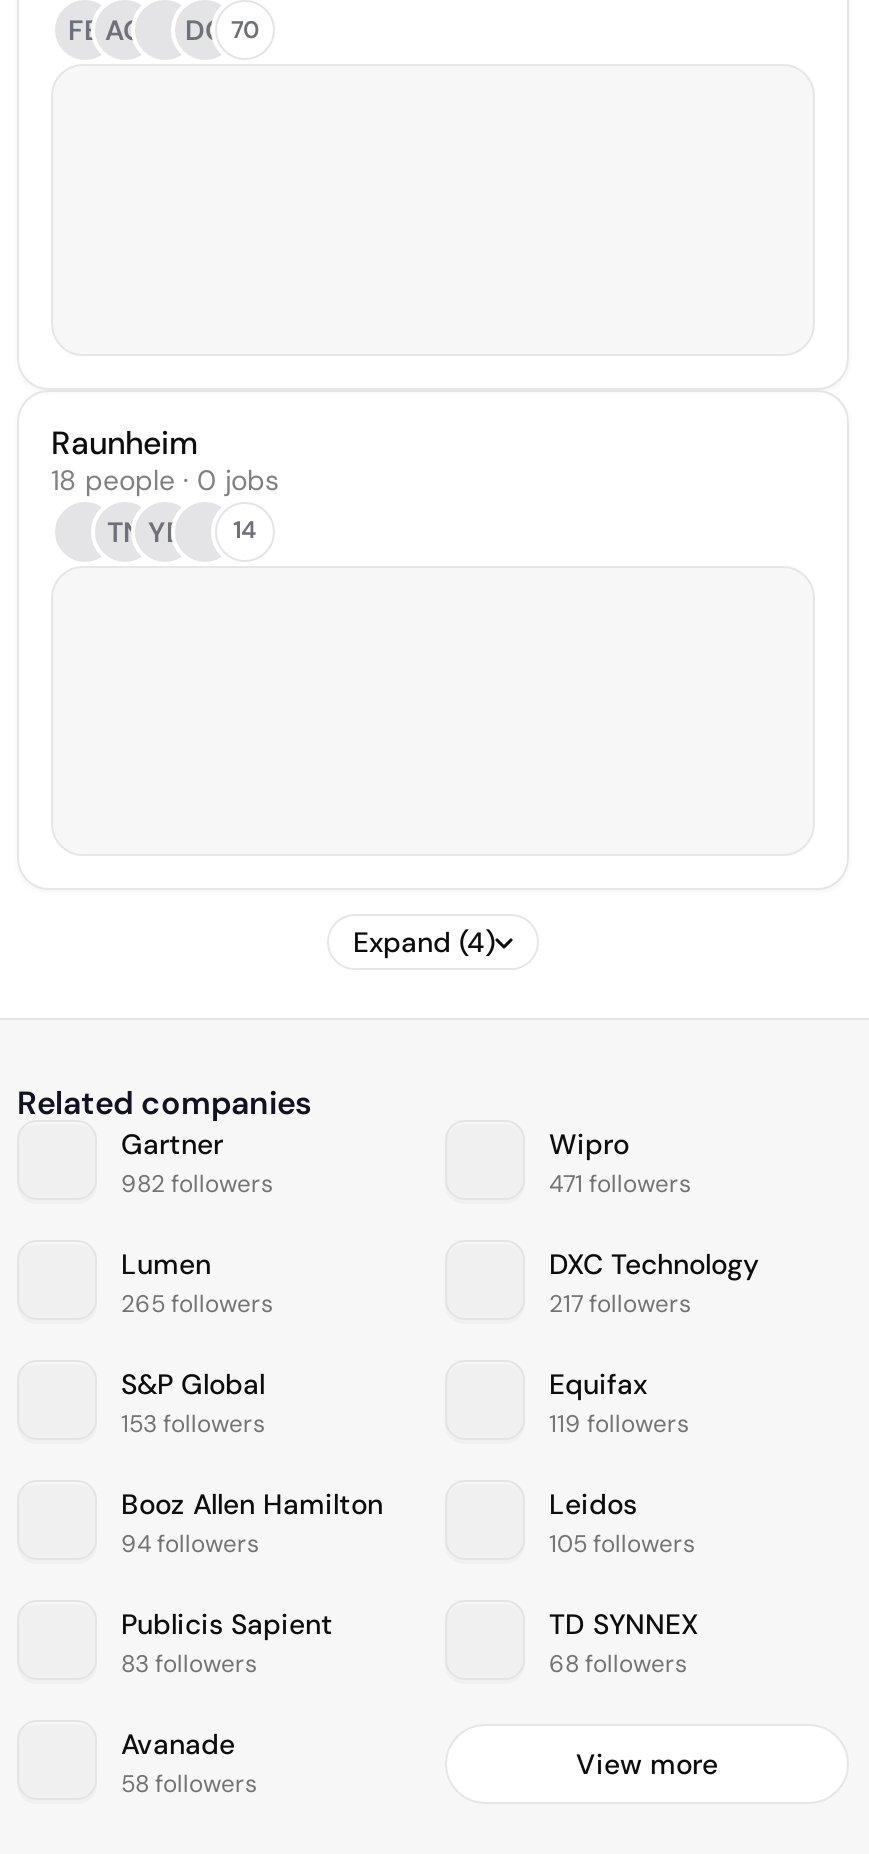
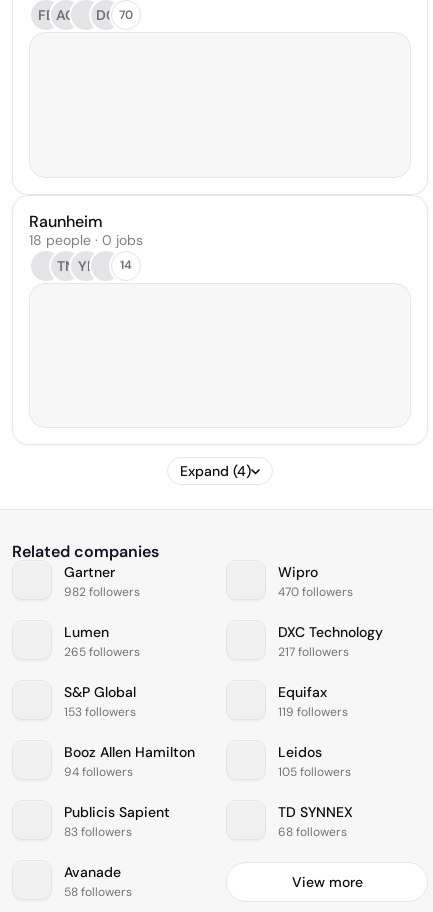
- 471 followers
+ 470 followers
